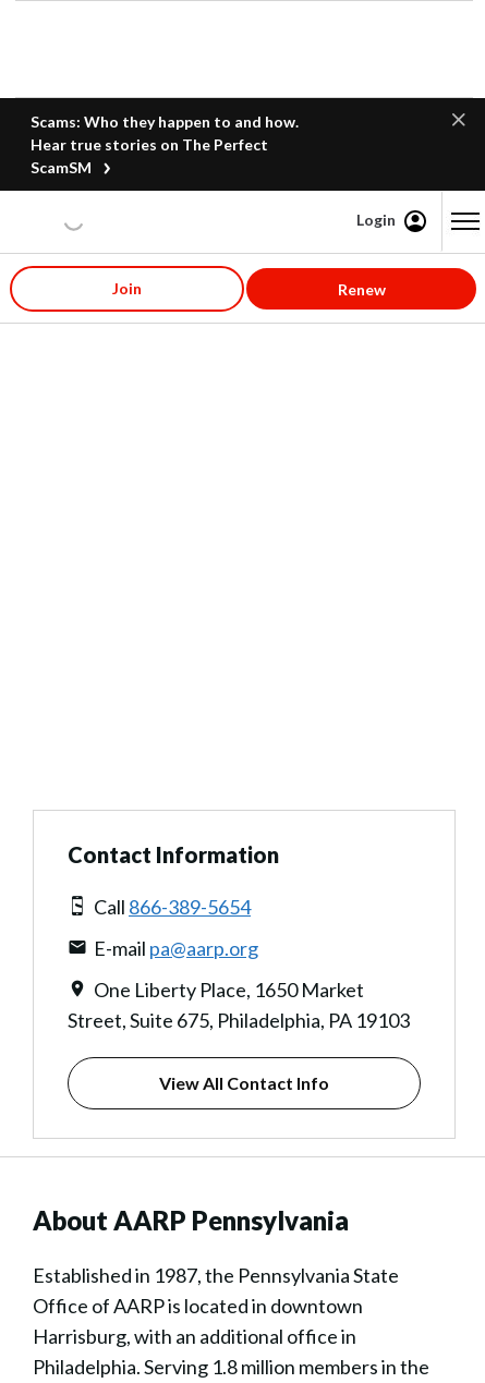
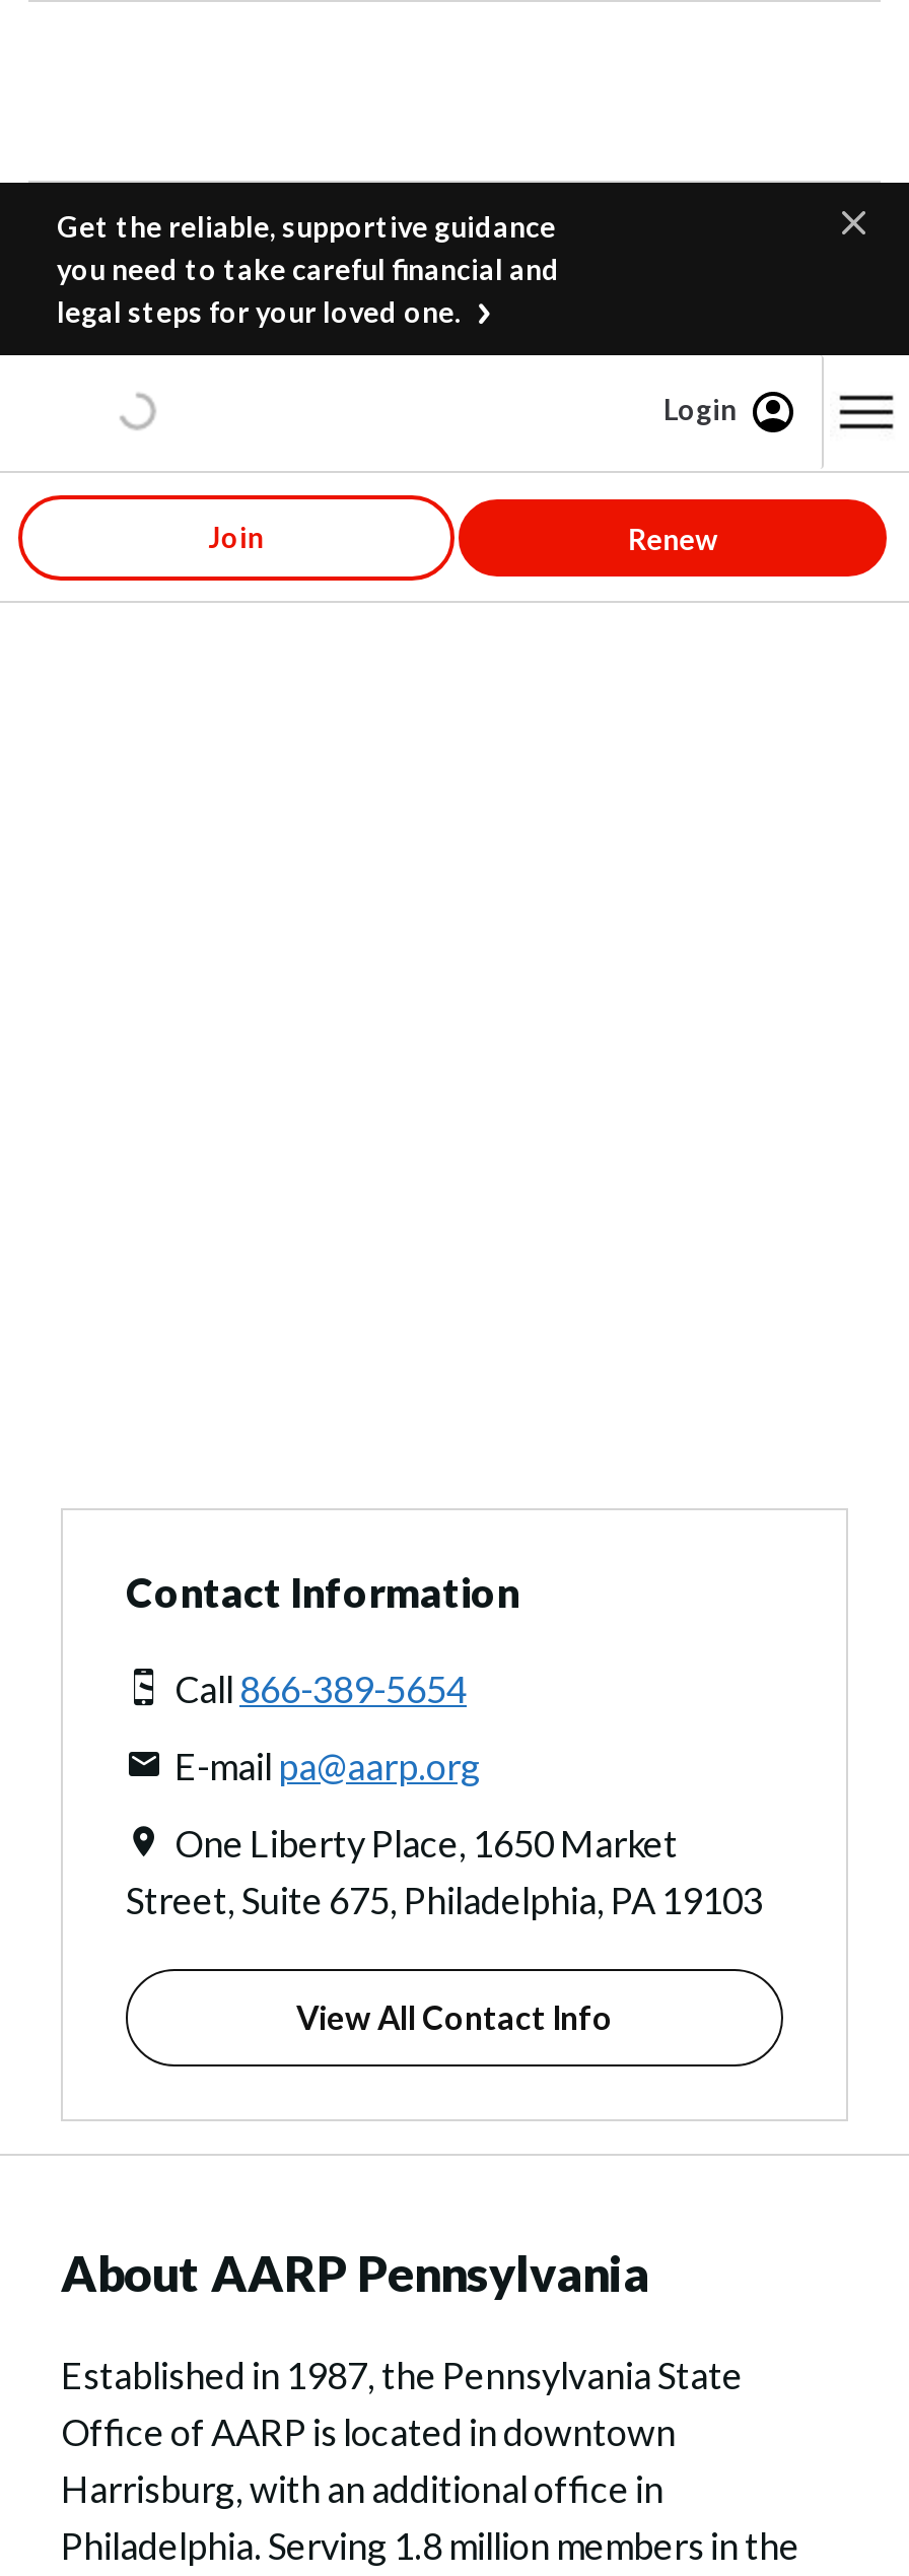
- Scams: Who they happen to and how.
- Hear true stories on The Perfect
- ScamSM
+ Get the reliable, supportive guidance
+ you need to take careful financial and
+ legal steps for your loved one.
